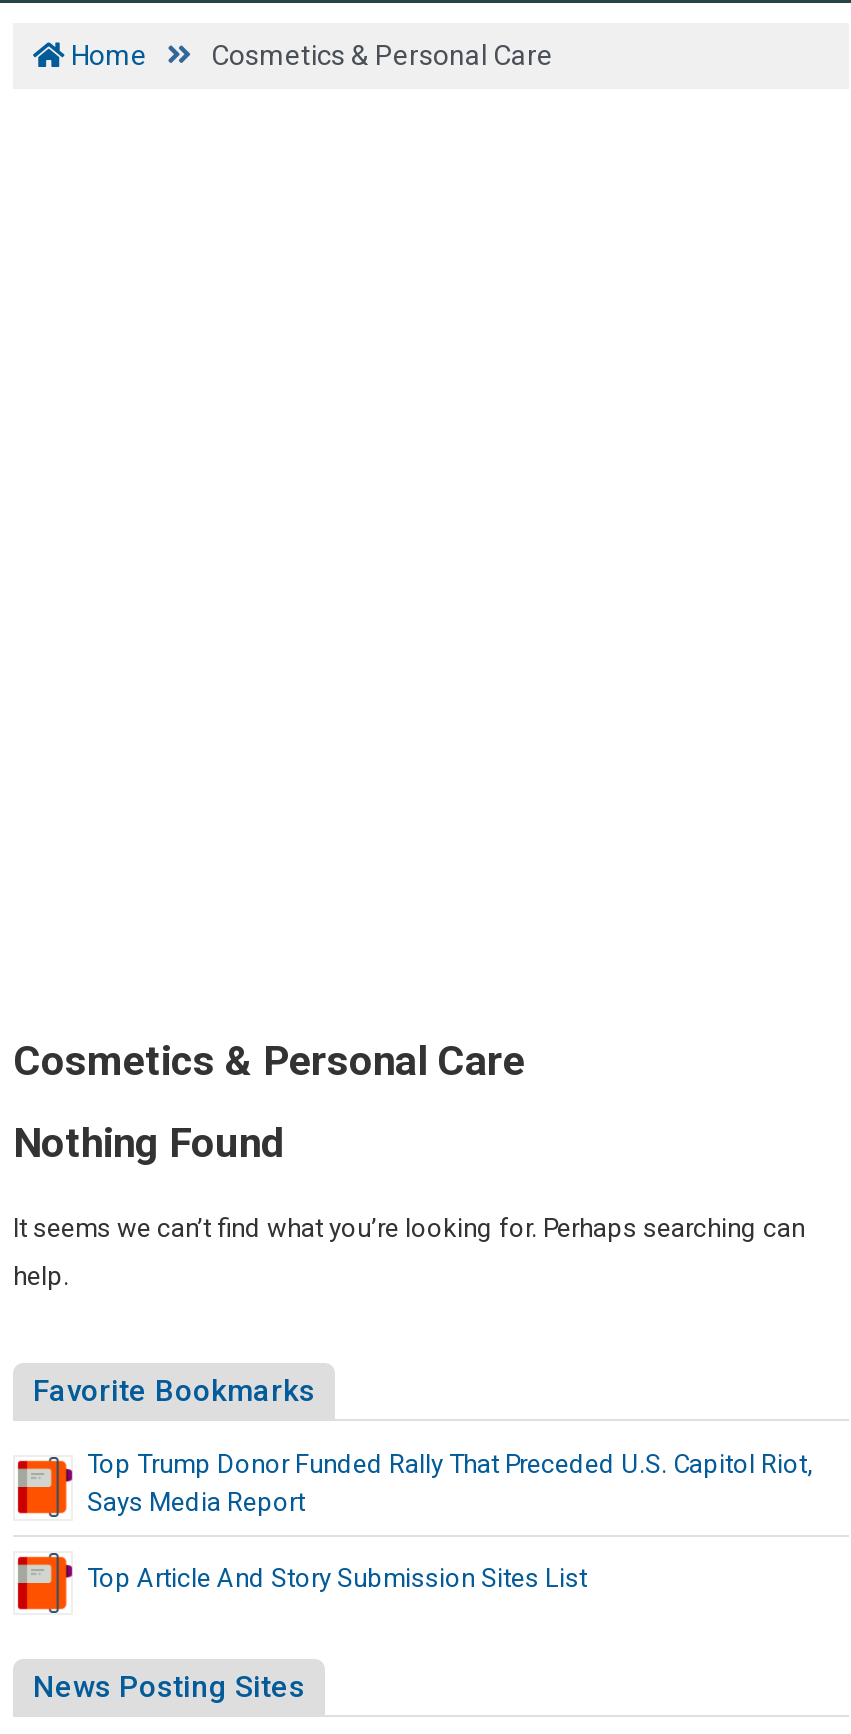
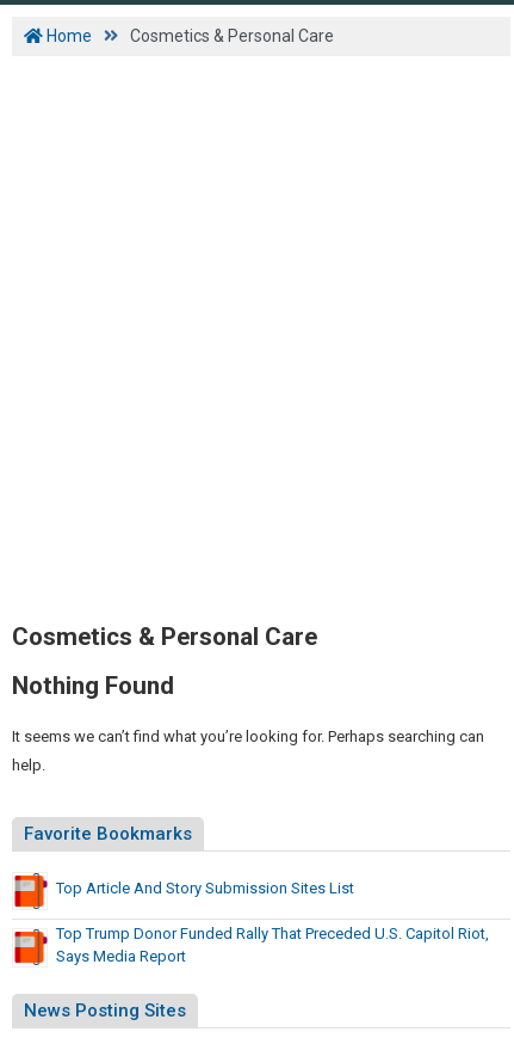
moved down: Top Trump Donor Funded Rally That Preceded U.S. Capitol Riot, | Says Media Report

moved up: Top Article And Story Submission Sites List
